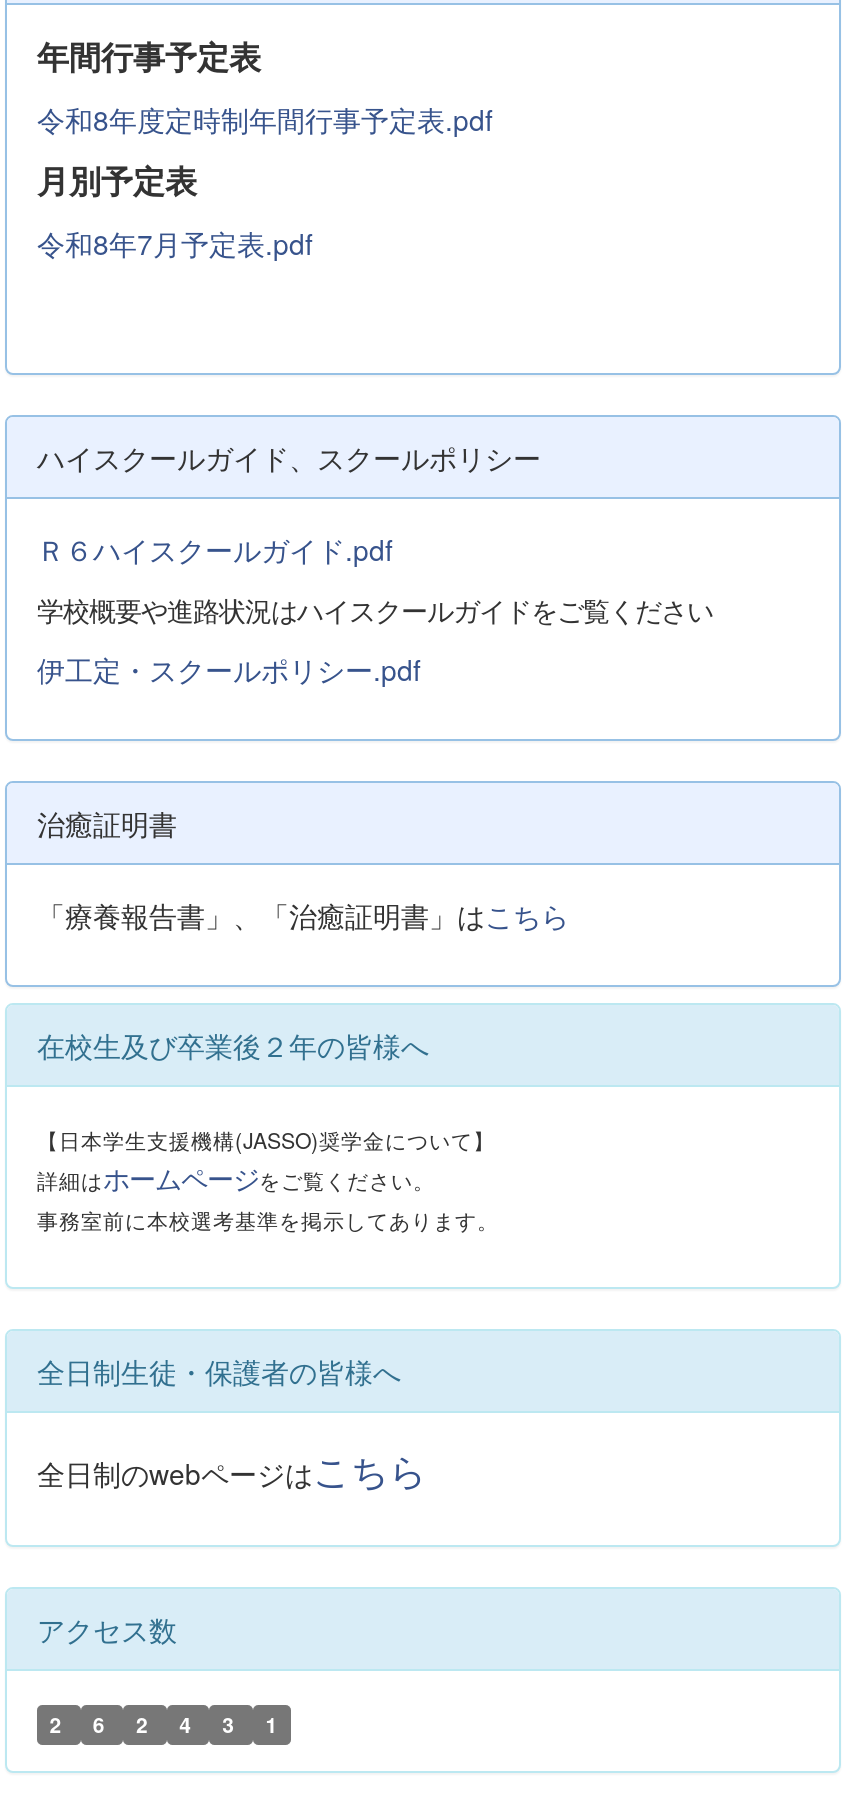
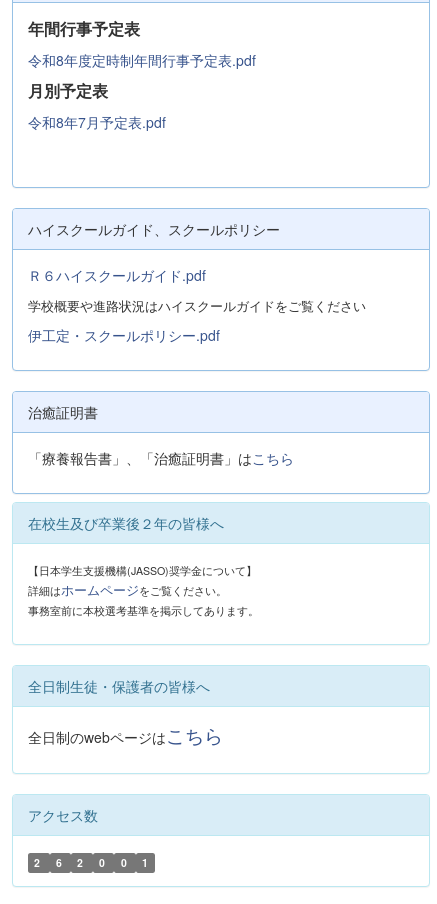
- 4
+ 0

- 3
+ 0
